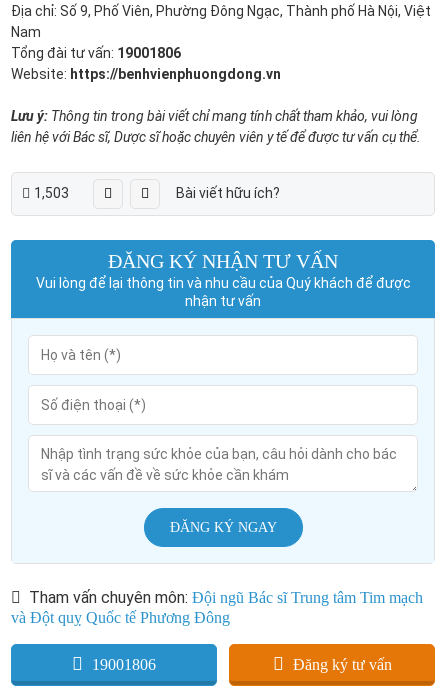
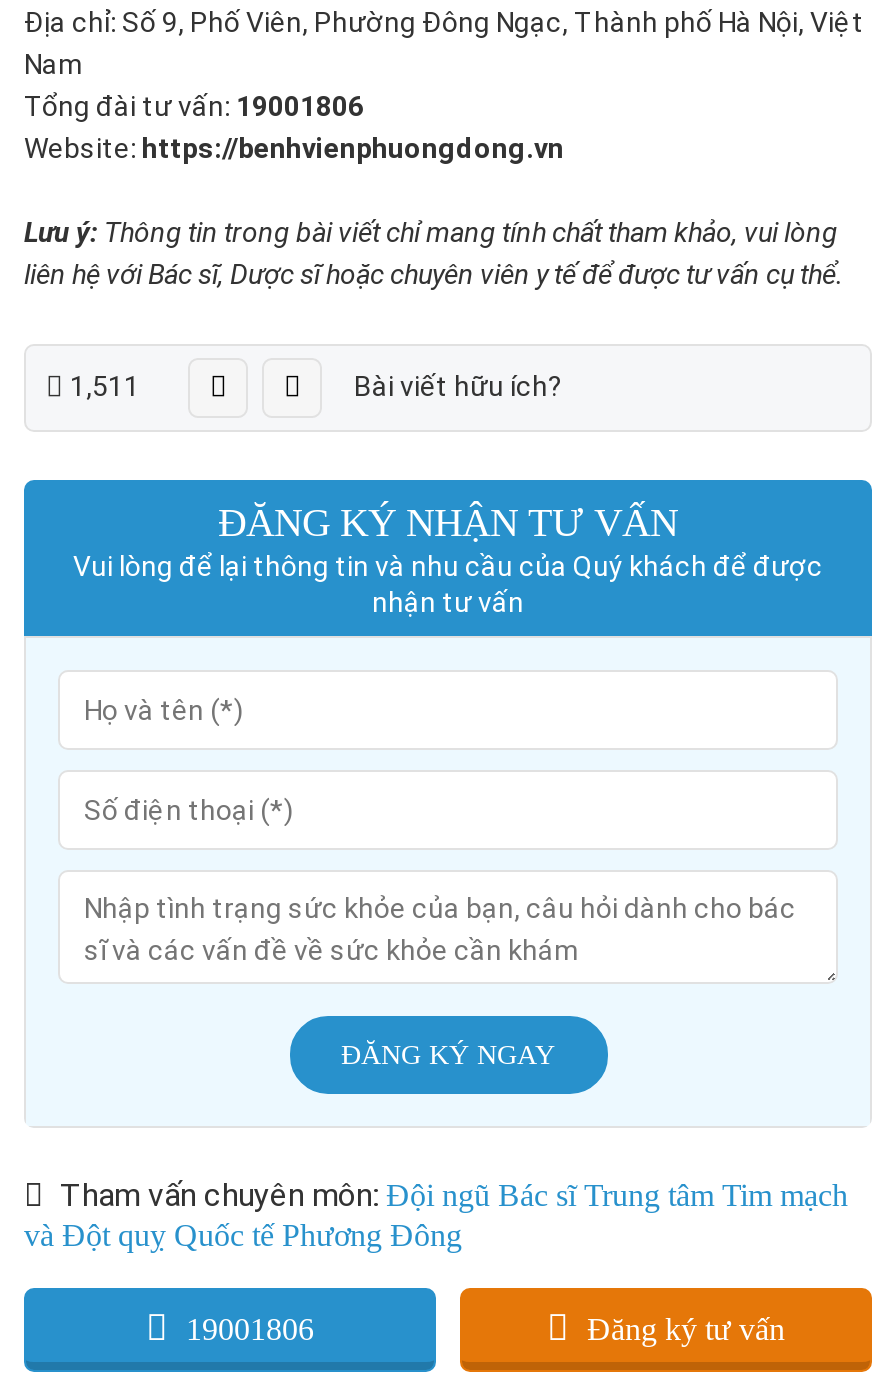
- 1,503
+ 1,511
